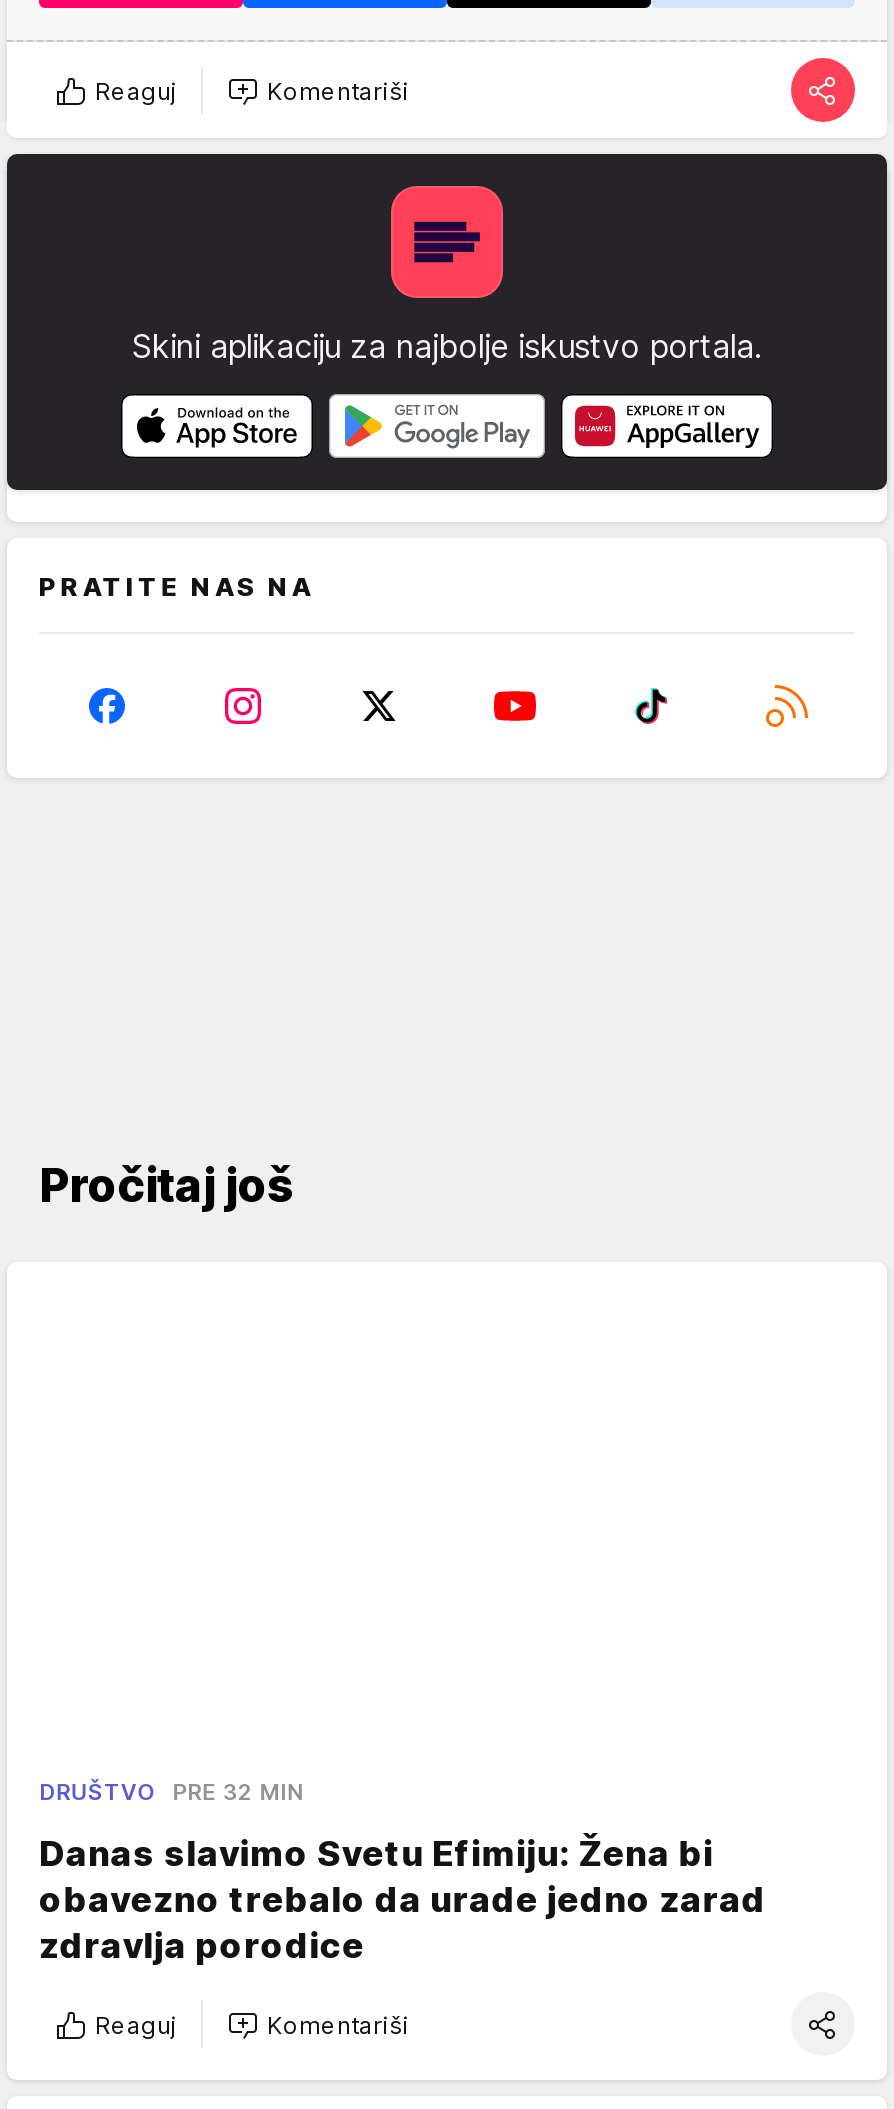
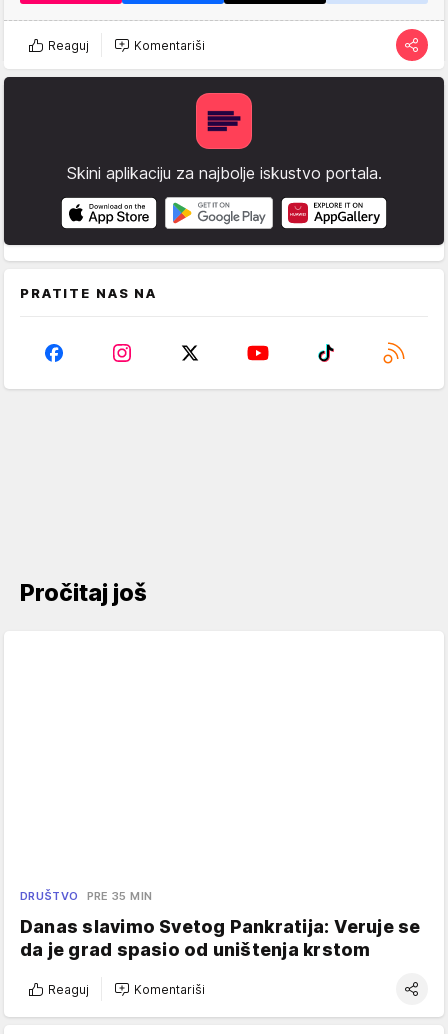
- DRUŠTVO PRE 32 MIN
+ DRUŠTVO PRE 35 MIN

- Danas slavimo Svetu Efimiju: Žena bi
- obavezno trebalo da urade jedno zarad
- zdravlja porodice
+ Danas slavimo Svetog Pankratija: Veruje se
+ da je grad spasio od uništenja krstom
